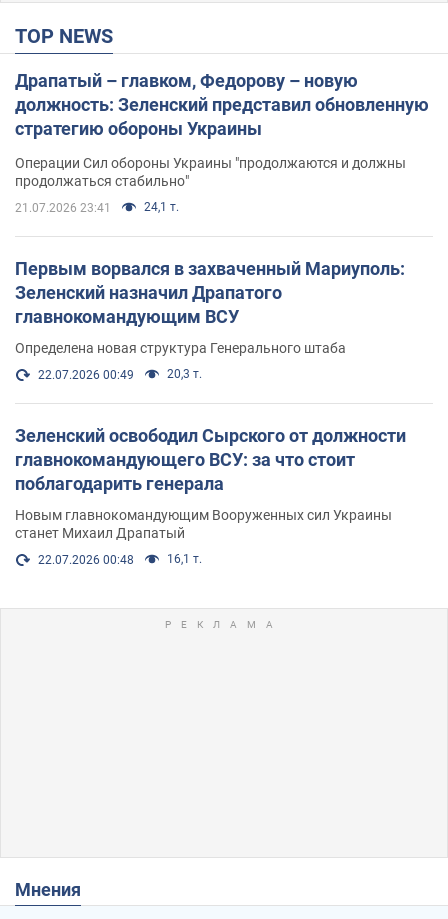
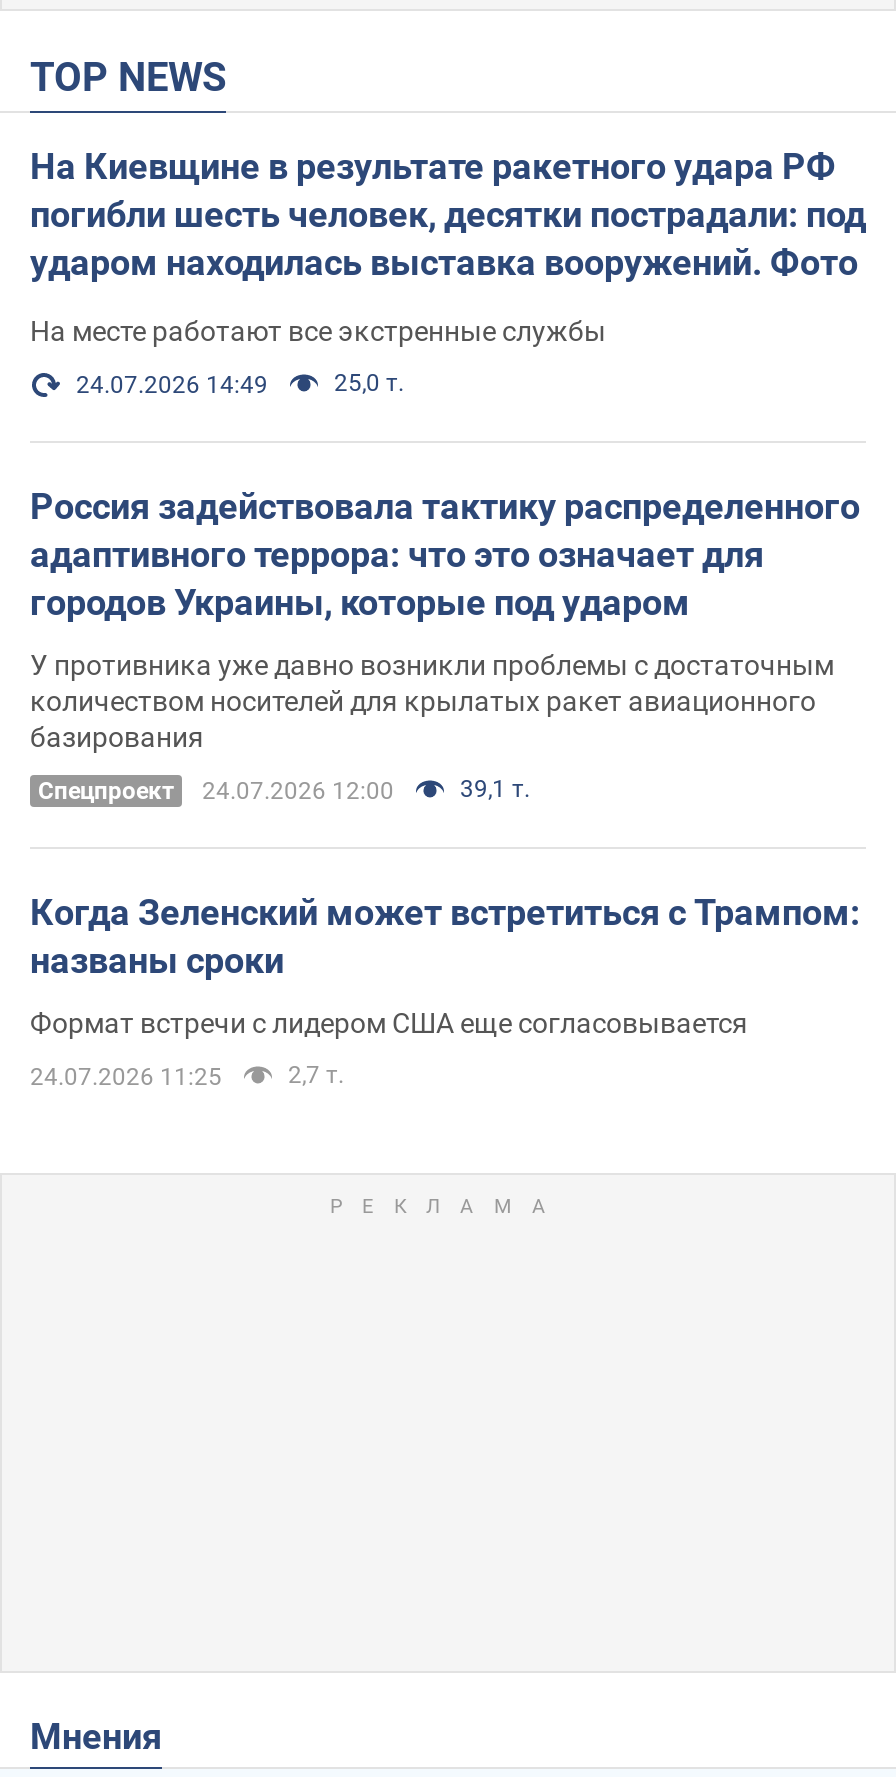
- Драпатый – главком, Федорову – новую
- должность: Зеленский представил обновленную
- стратегию обороны Украины
+ На Киевщине в результате ракетного удара РФ
+ погибли шесть человек, десятки пострадали: под
+ ударом находилась выставка вооружений. Фото

- Операции Сил обороны Украины "продолжаются и должны
- продолжаться стабильно"
+ На месте работают все экстренные службы

- 21.07.2026 23:41
- 24,1 т.
+ 24.07.2026 14:49
+ 25,0 т.

- Первым ворвался в захваченный Мариуполь:
- Зеленский назначил Драпатого
- главнокомандующим ВСУ
+ Россия задействовала тактику распределенного
+ адаптивного террора: что это означает для
+ городов Украины, которые под ударом

- Определена новая структура Генерального штаба
+ У противника уже давно возникли проблемы с достаточным
+ количеством носителей для крылатых ракет авиационного
+ базирования

- 22.07.2026 00:49
- 20,3 т.
+ Спецпроект
+ 24.07.2026 12:00
+ 39,1 т.

- Зеленский освободил Сырского от должности
- главнокомандующего ВСУ: за что стоит
- поблагодарить генерала
+ Когда Зеленский может встретиться с Трампом:
+ названы сроки

- Новым главнокомандующим Вооруженных сил Украины
- станет Михаил Драпатый
+ Формат встречи с лидером США еще согласовывается

- 22.07.2026 00:48
- 16,1 т.
+ 24.07.2026 11:25
+ 2,7 т.
